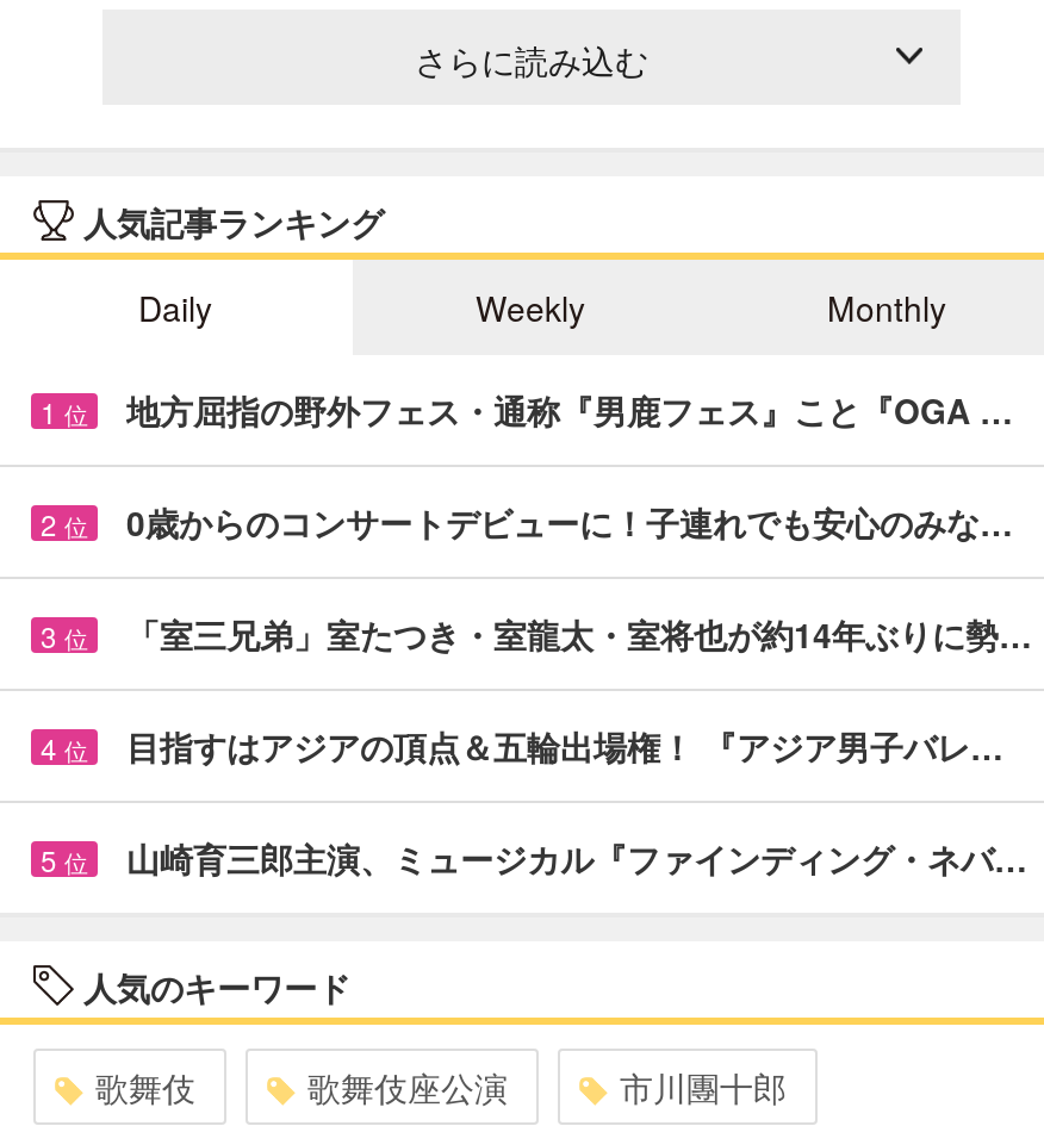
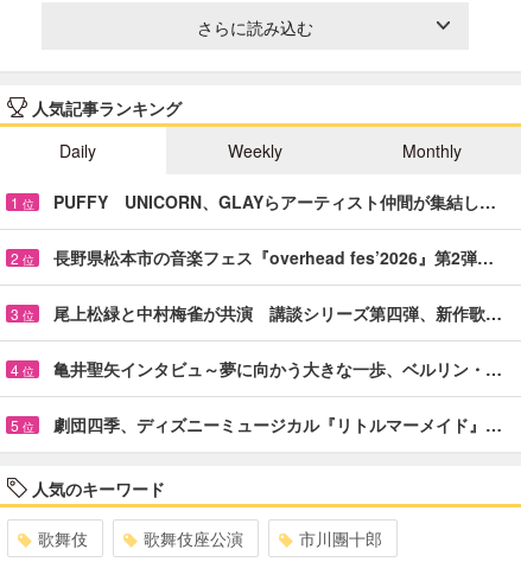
- 地方屈指の野外フェス・通称『男鹿フェス』こと『OGA …
+ PUFFY UNICORN、GLAYらアーティスト仲間が集結し…

- 0歳からのコンサートデビューに！子連れでも安心のみな…
+ 長野県松本市の音楽フェス『overhead fes’2026』第2弾…

- 「室三兄弟」室たつき・室龍太・室将也が約14年ぶりに勢…
+ 尾上松緑と中村梅雀が共演 講談シリーズ第四弾、新作歌…

- 目指すはアジアの頂点＆五輪出場権！ 『アジア男子バレ…
+ 亀井聖矢インタビュ～夢に向かう大きな一歩、ベルリン・…

- 山崎育三郎主演、ミュージカル『ファインディング・ネバ…
+ 劇団四季、ディズニーミュージカル『リトルマーメイド』…
